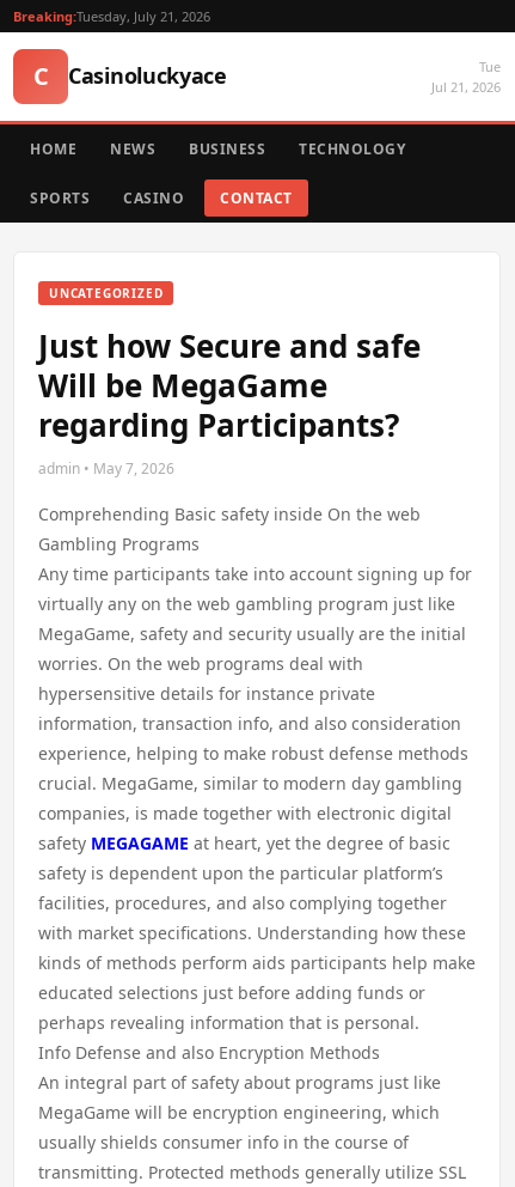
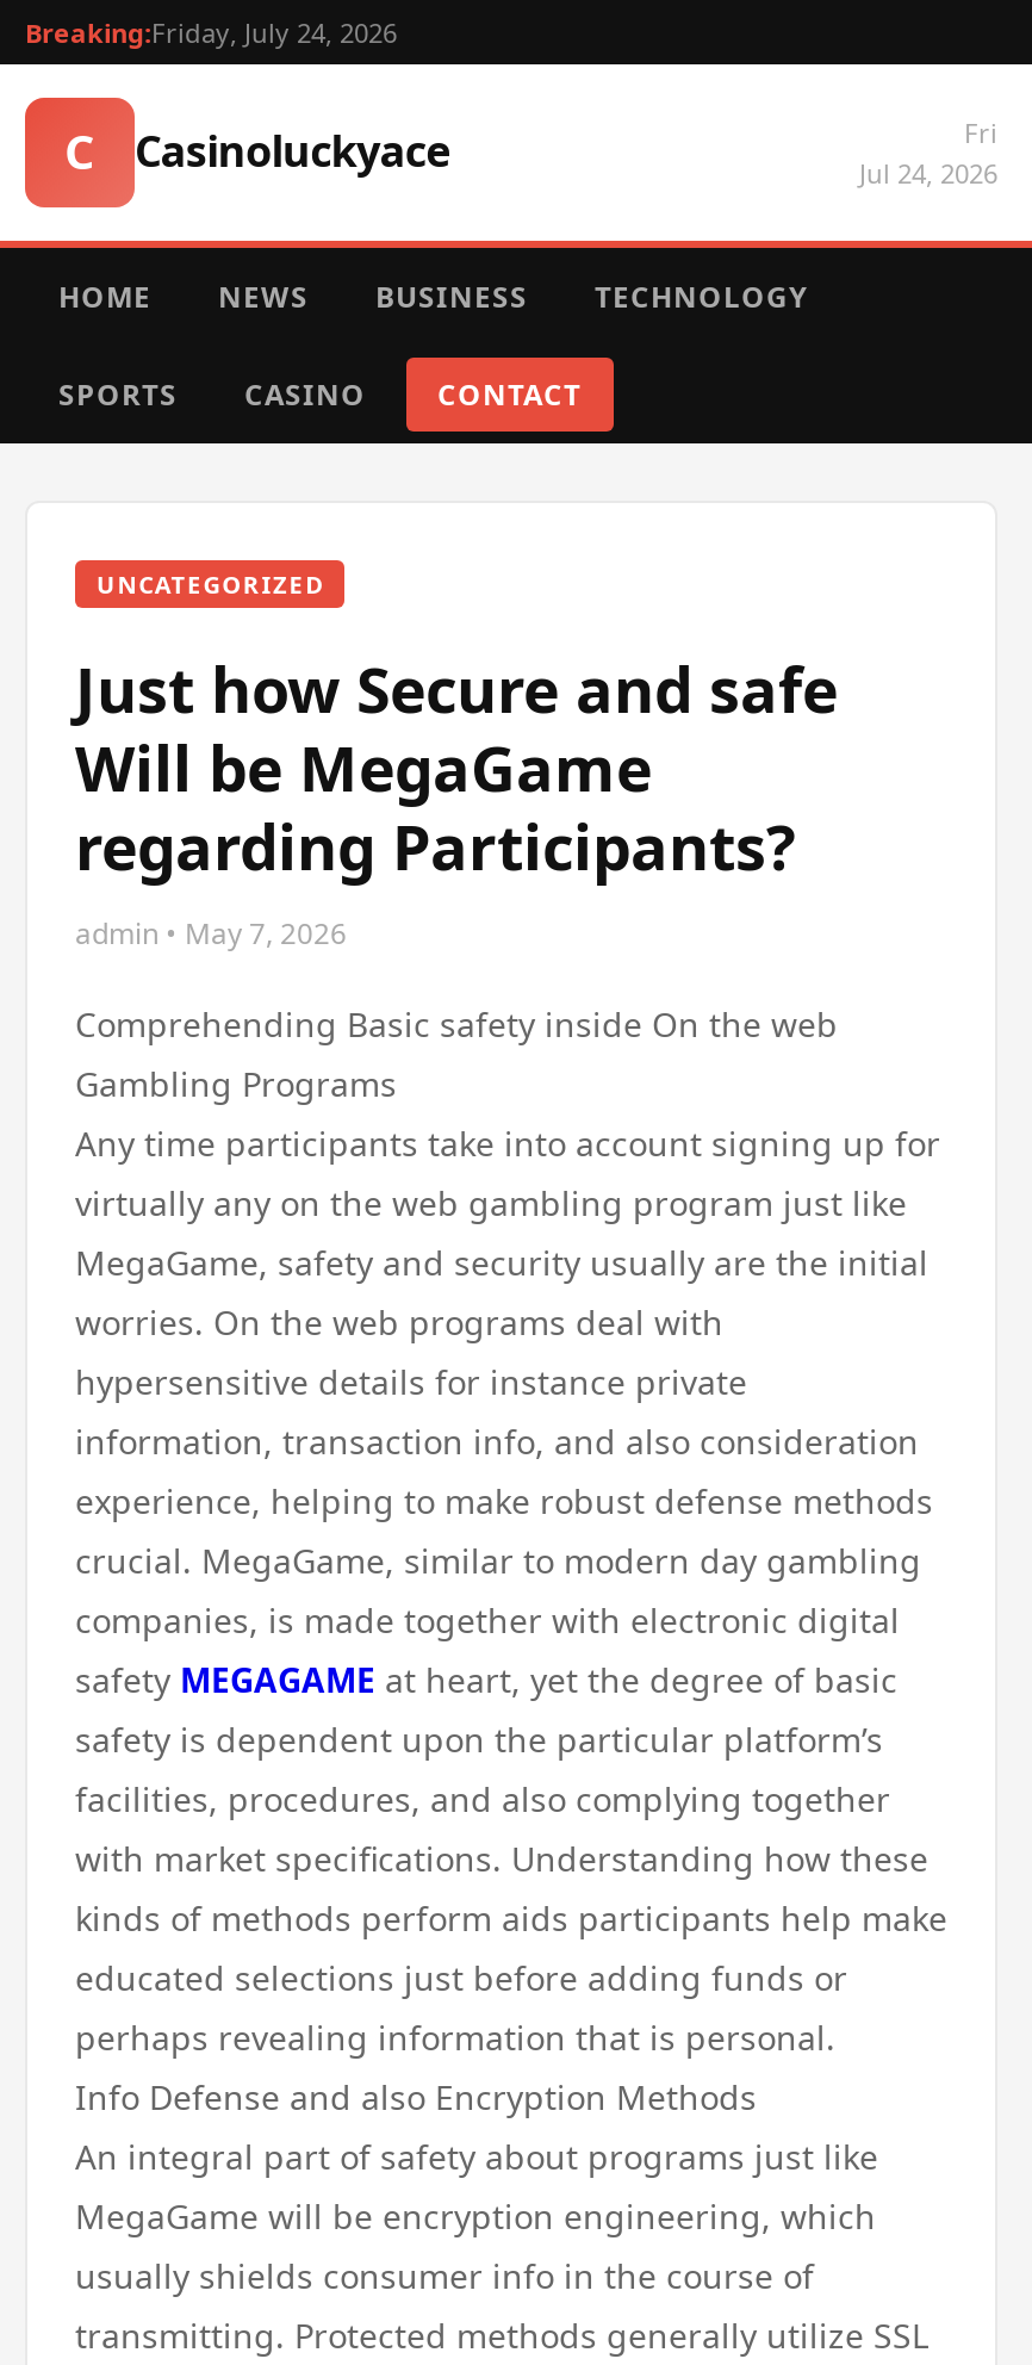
- Breaking:Tuesday, July 21, 2026
+ Breaking:Friday, July 24, 2026

- Tue
- Jul 21, 2026
+ Fri
+ Jul 24, 2026
